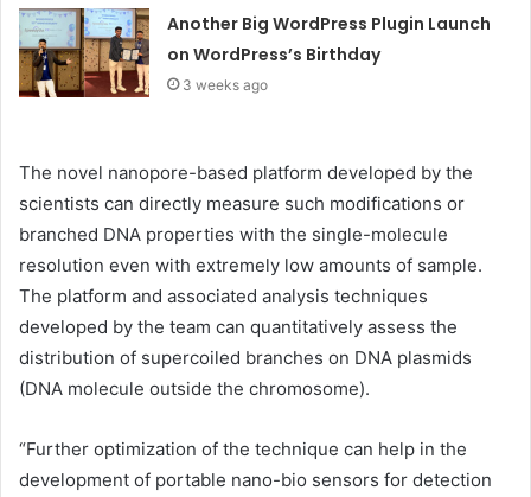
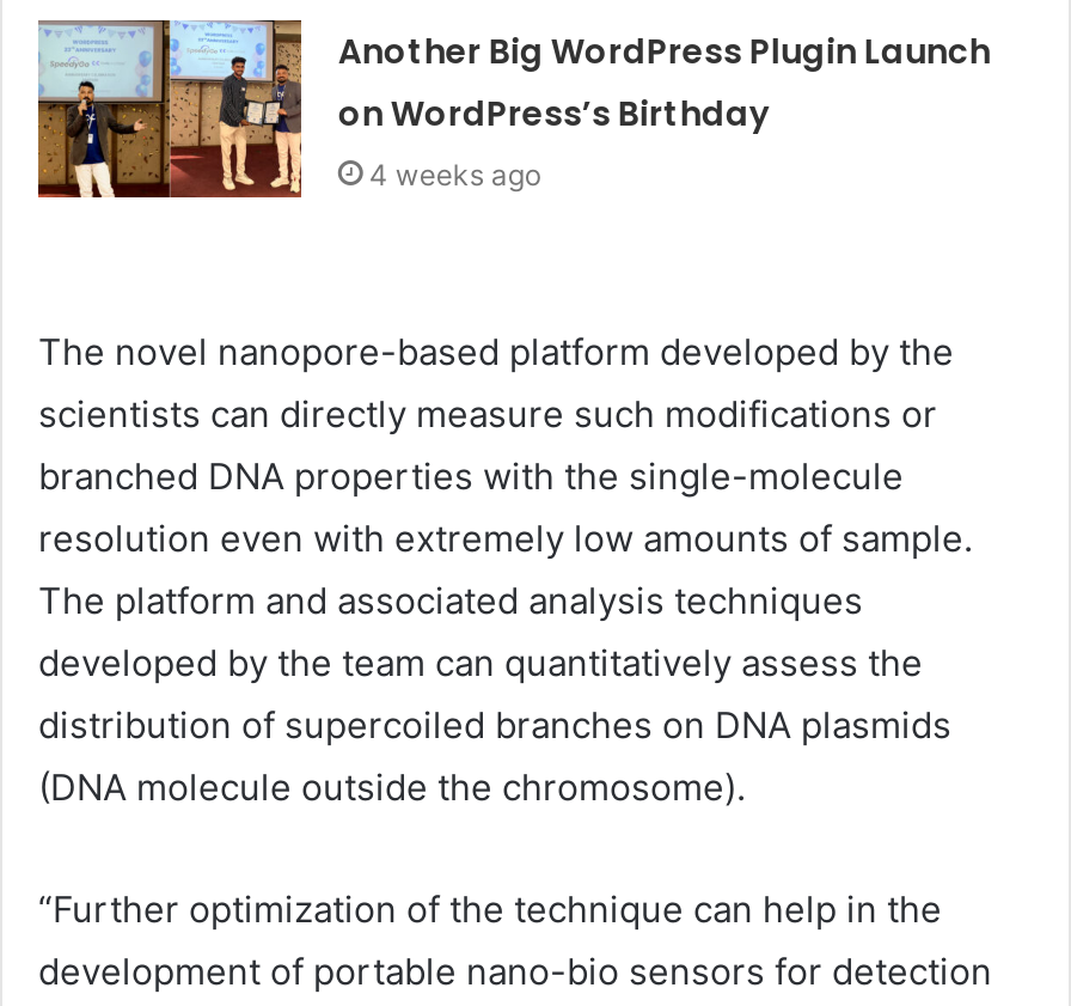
- 3 weeks ago
+ 4 weeks ago
